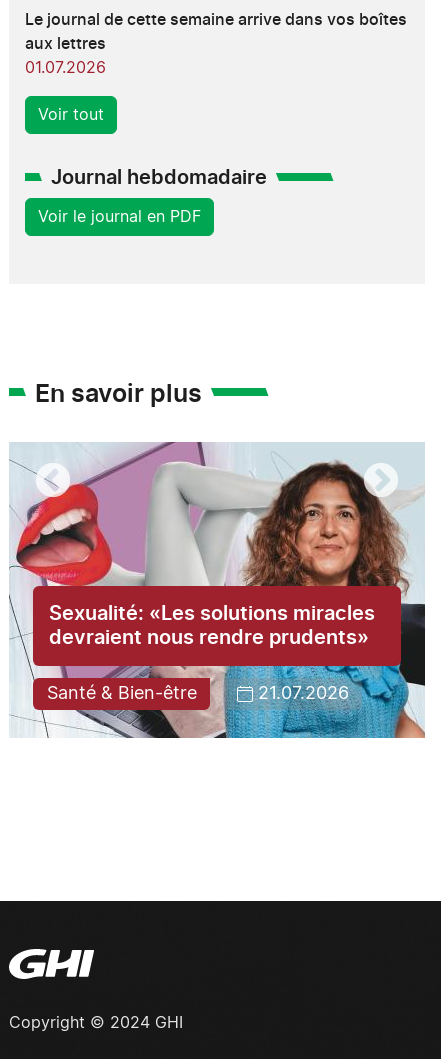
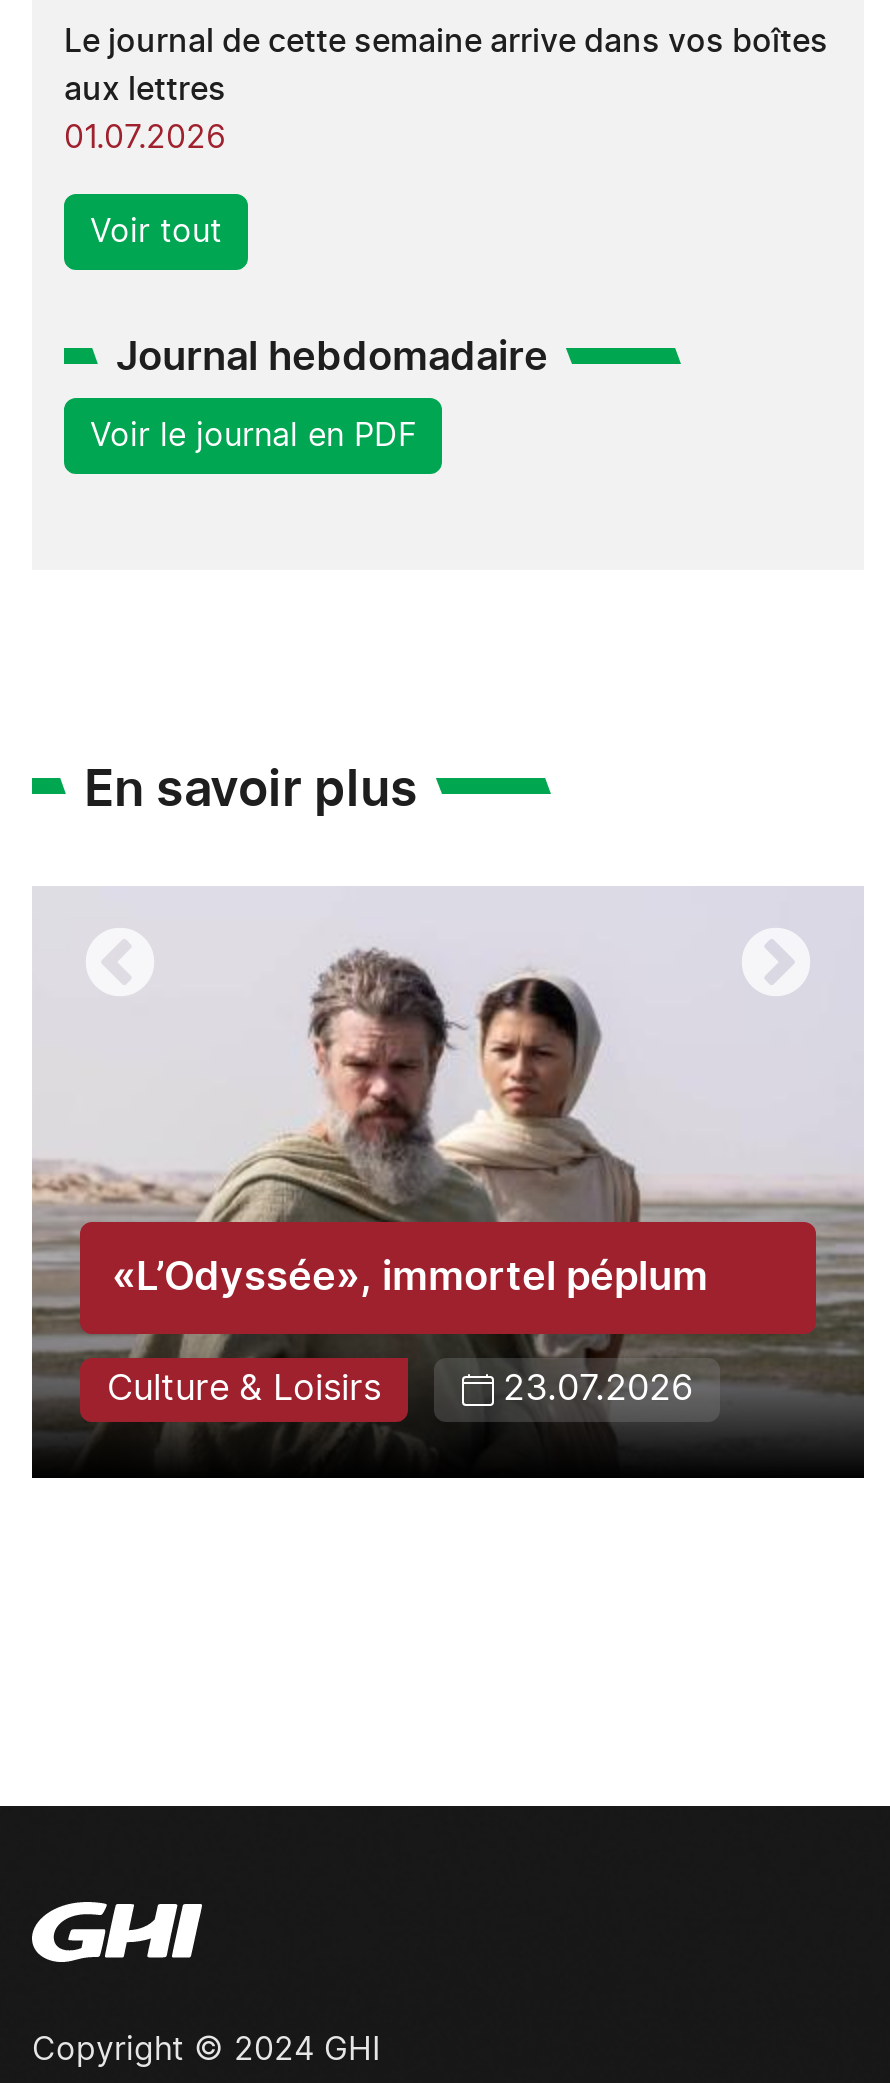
- [image]
- Sexualité: «Les solutions miracles
- devraient nous rendre prudents»
+ [image]
+ «L’Odyssée», immortel péplum

- Santé & Bien-être
- 21.07.2026
+ Culture & Loisirs
+ 23.07.2026
